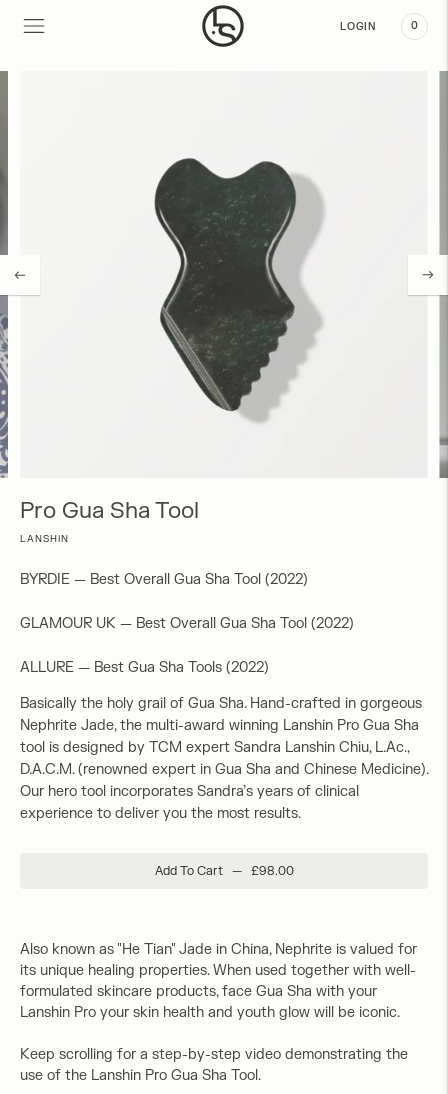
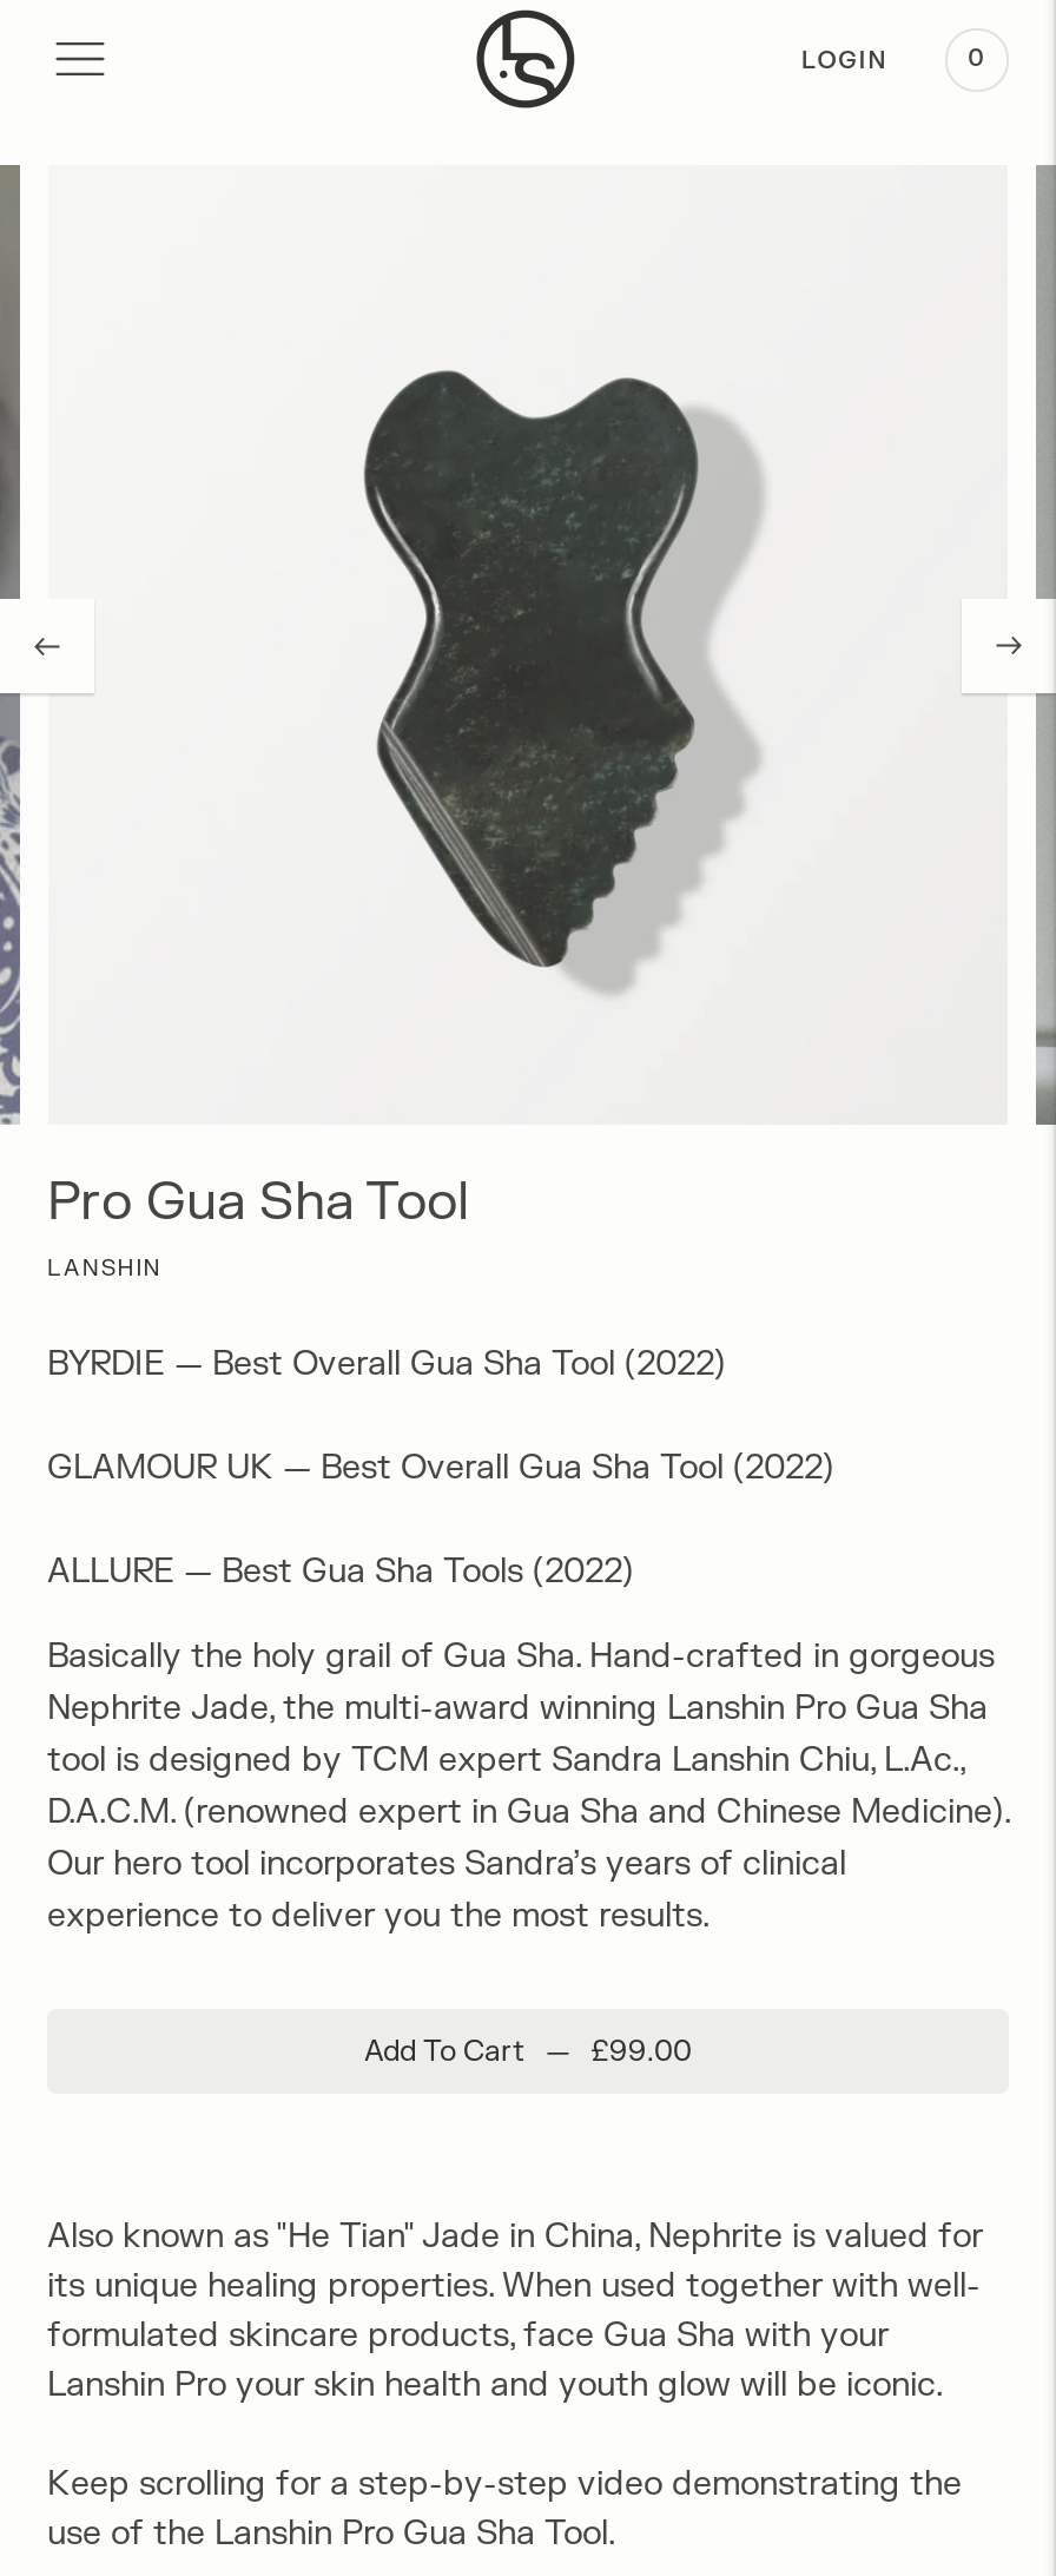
- Add To Cart — £98.00
+ Add To Cart — £99.00
